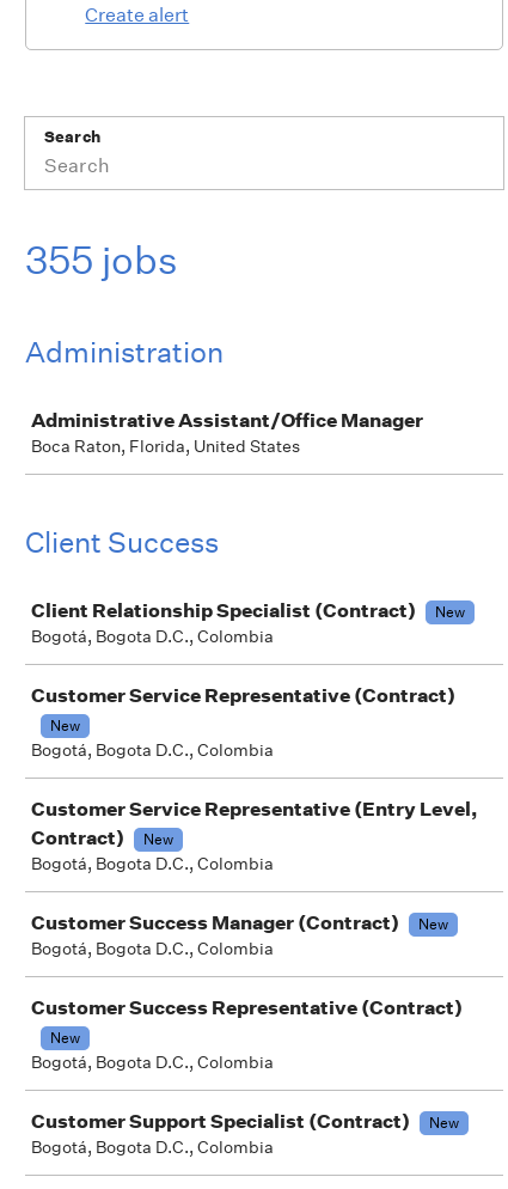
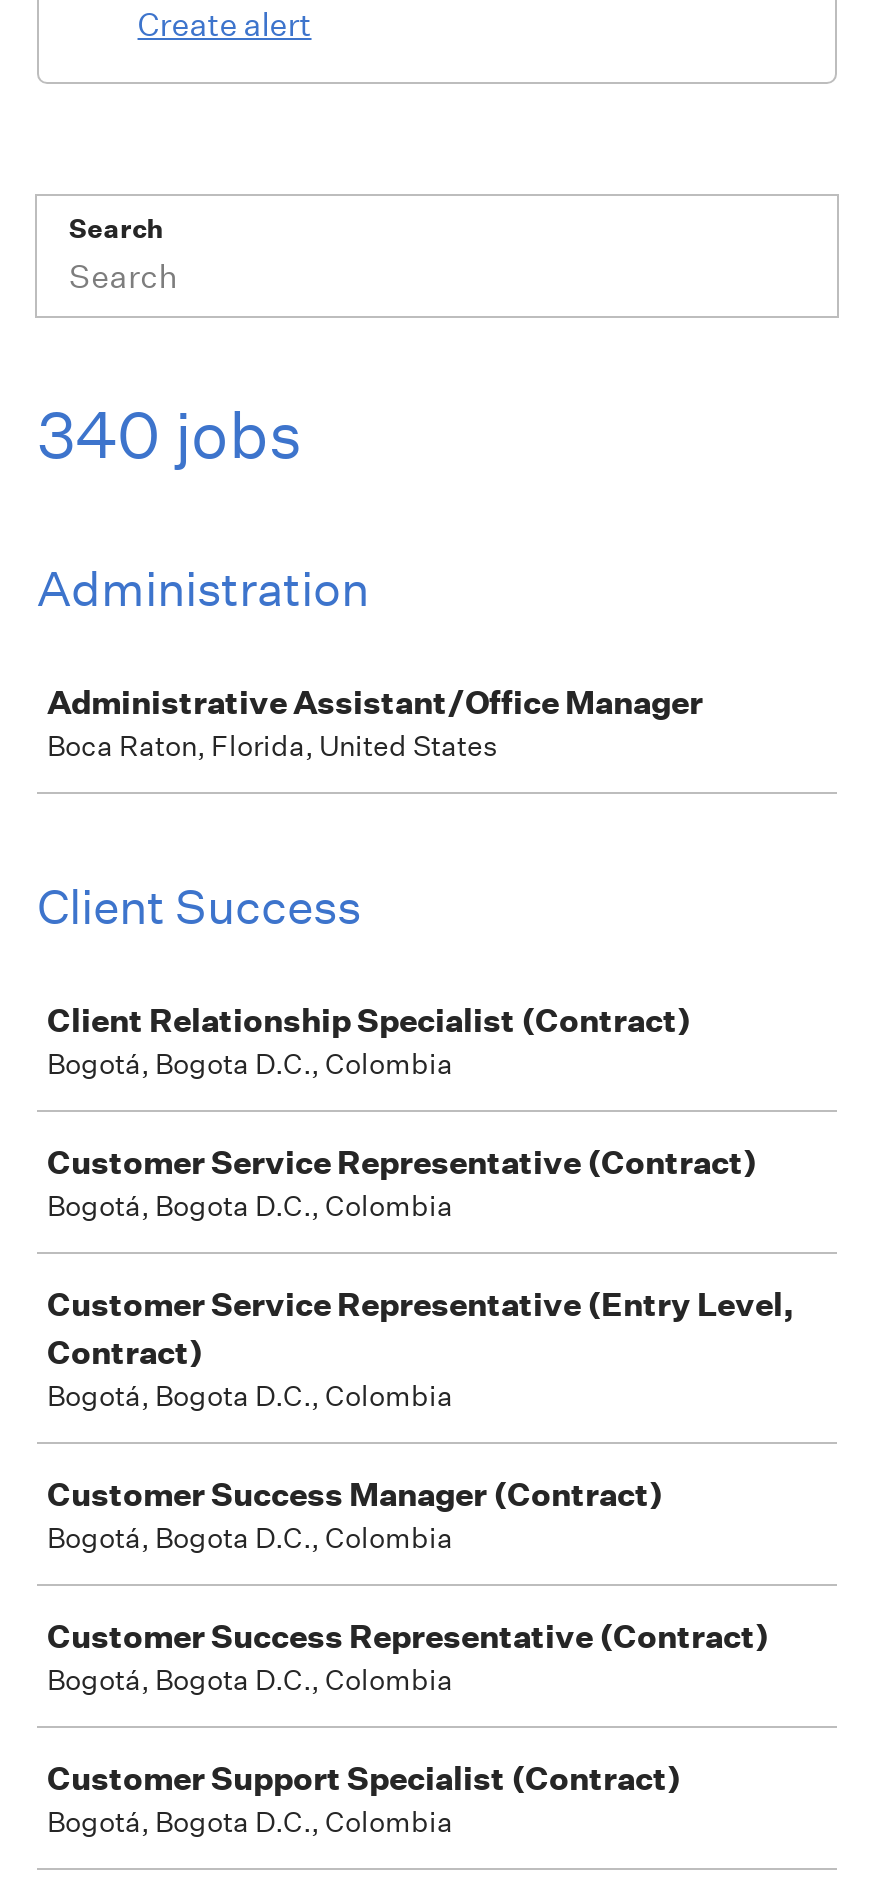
- 355 jobs
+ 340 jobs

- New

- New

- New

- New

- New

- New
